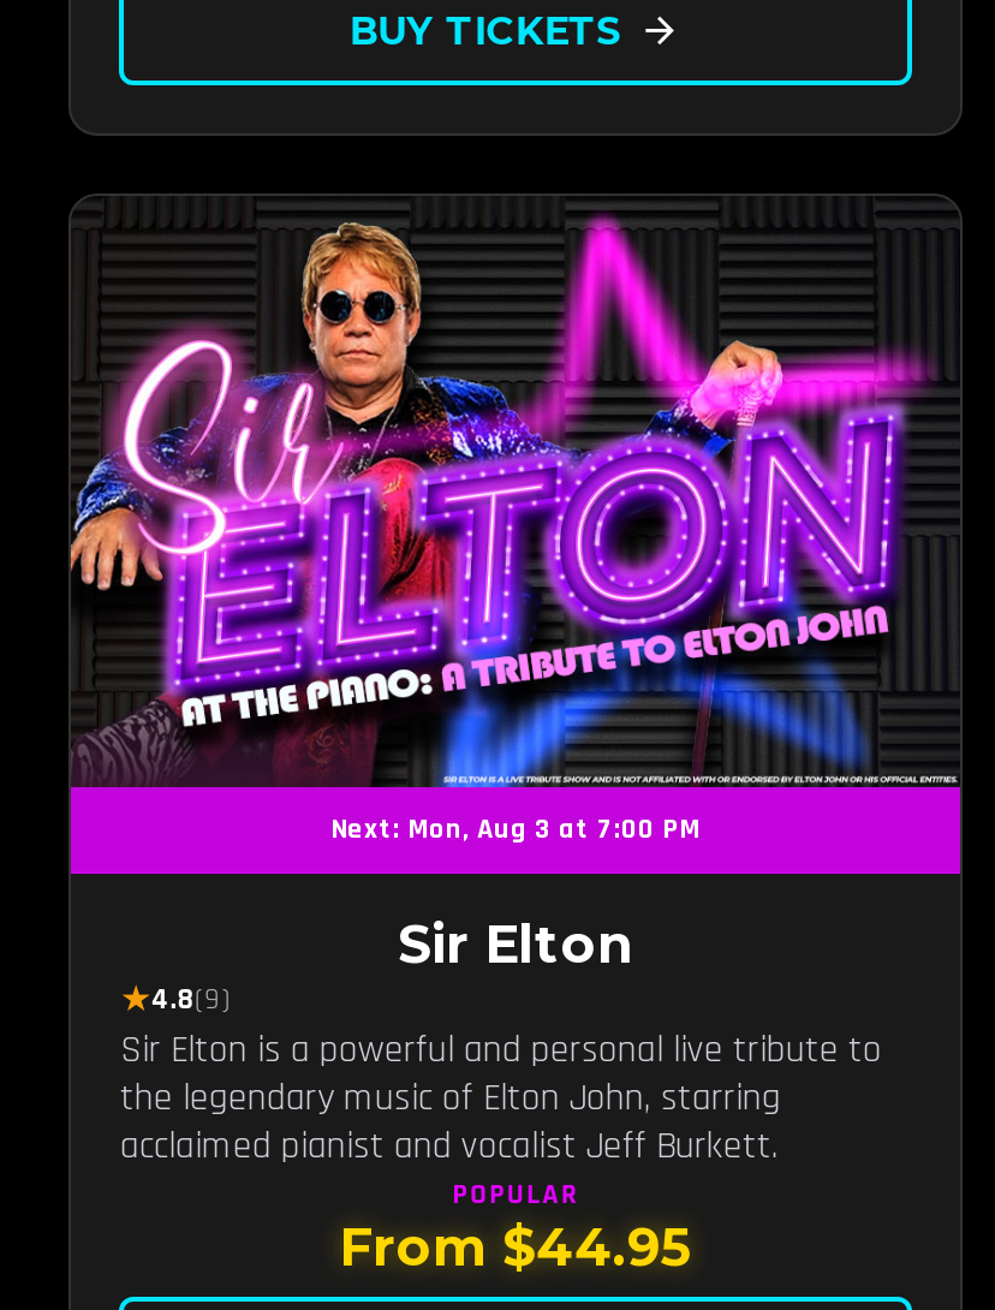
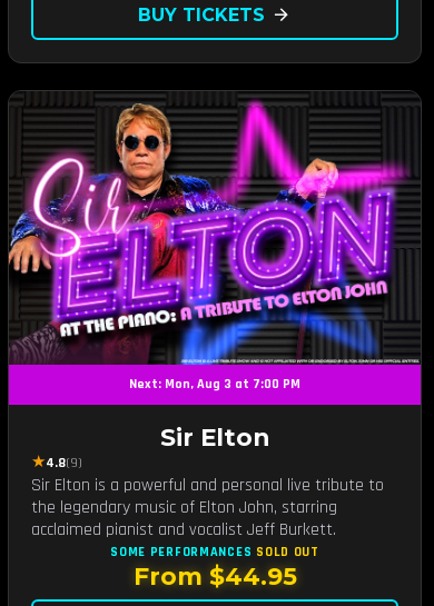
- POPULAR
+ SOME PERFORMANCES SOLD OUT
